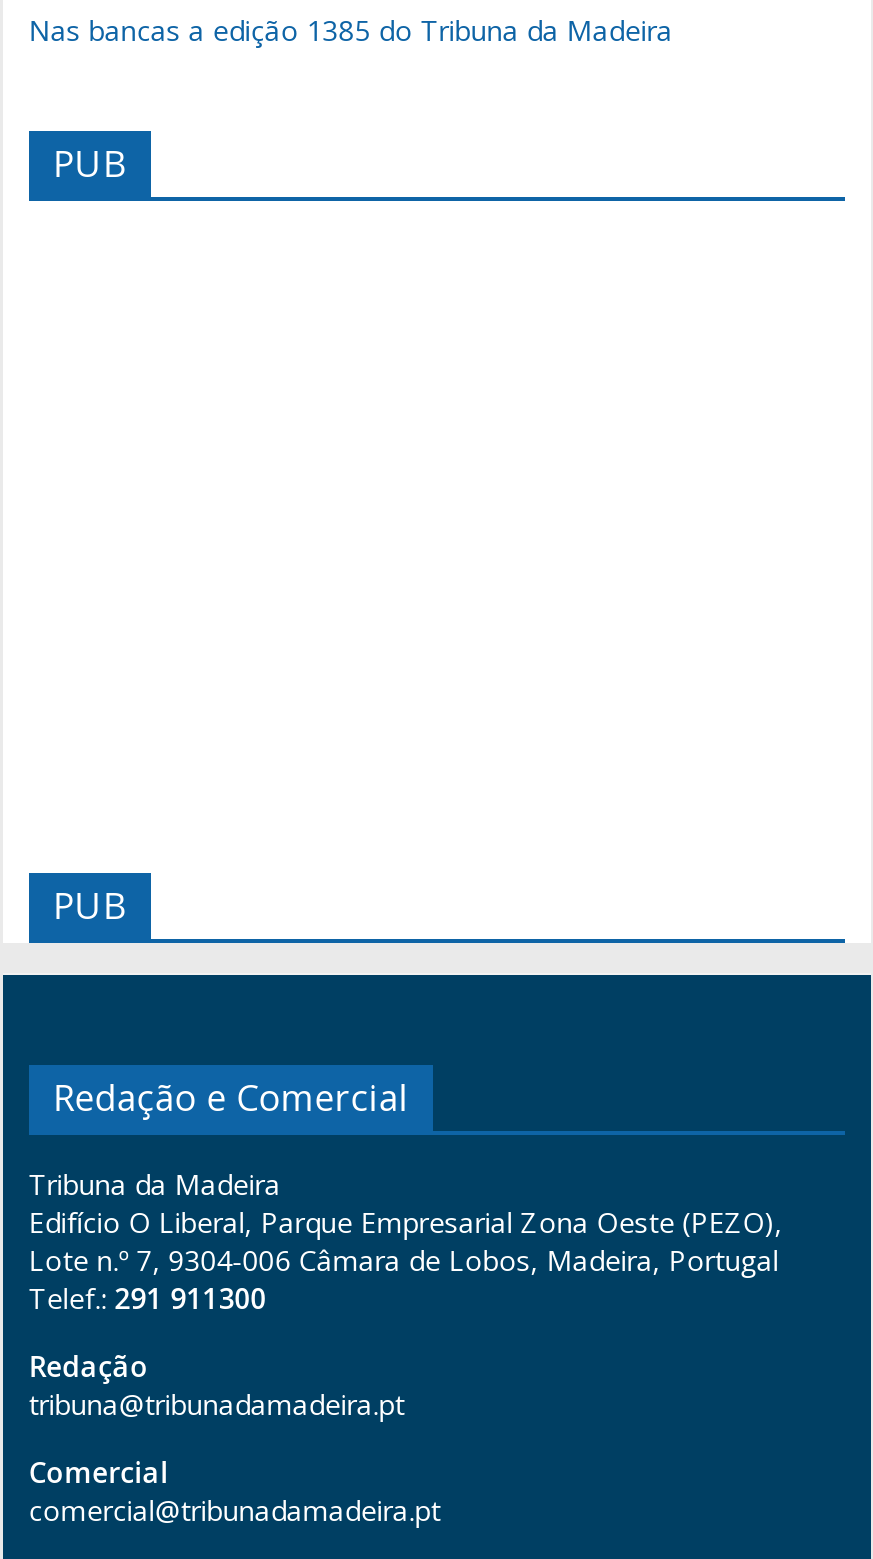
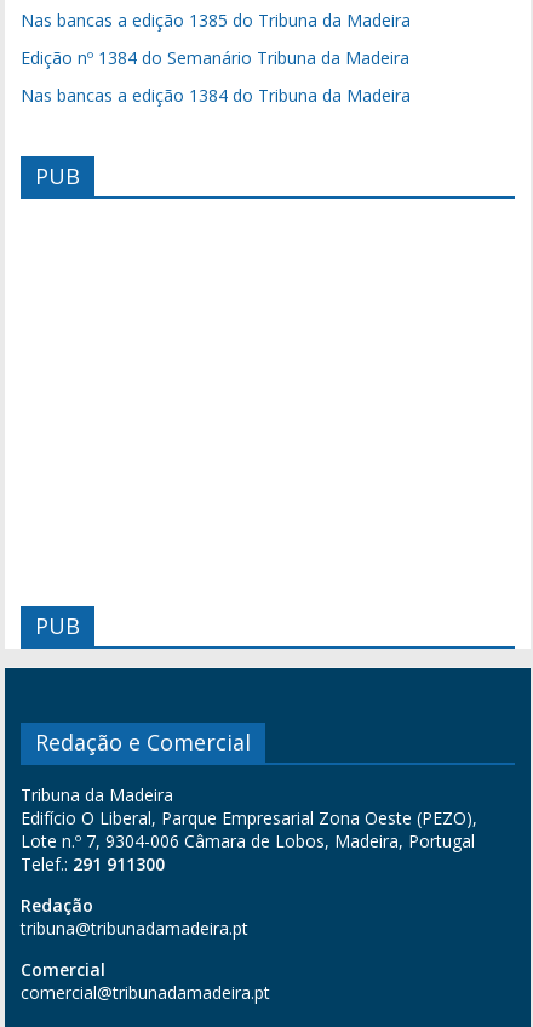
+ Edição nº 1384 do Semanário Tribuna da Madeira
+ Nas bancas a edição 1384 do Tribuna da Madeira
